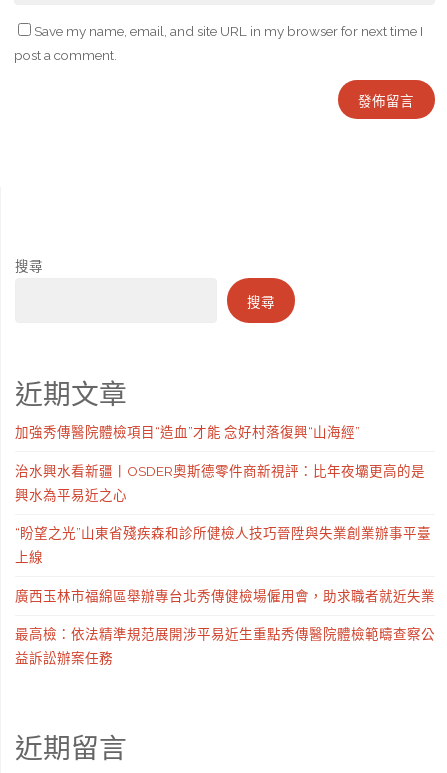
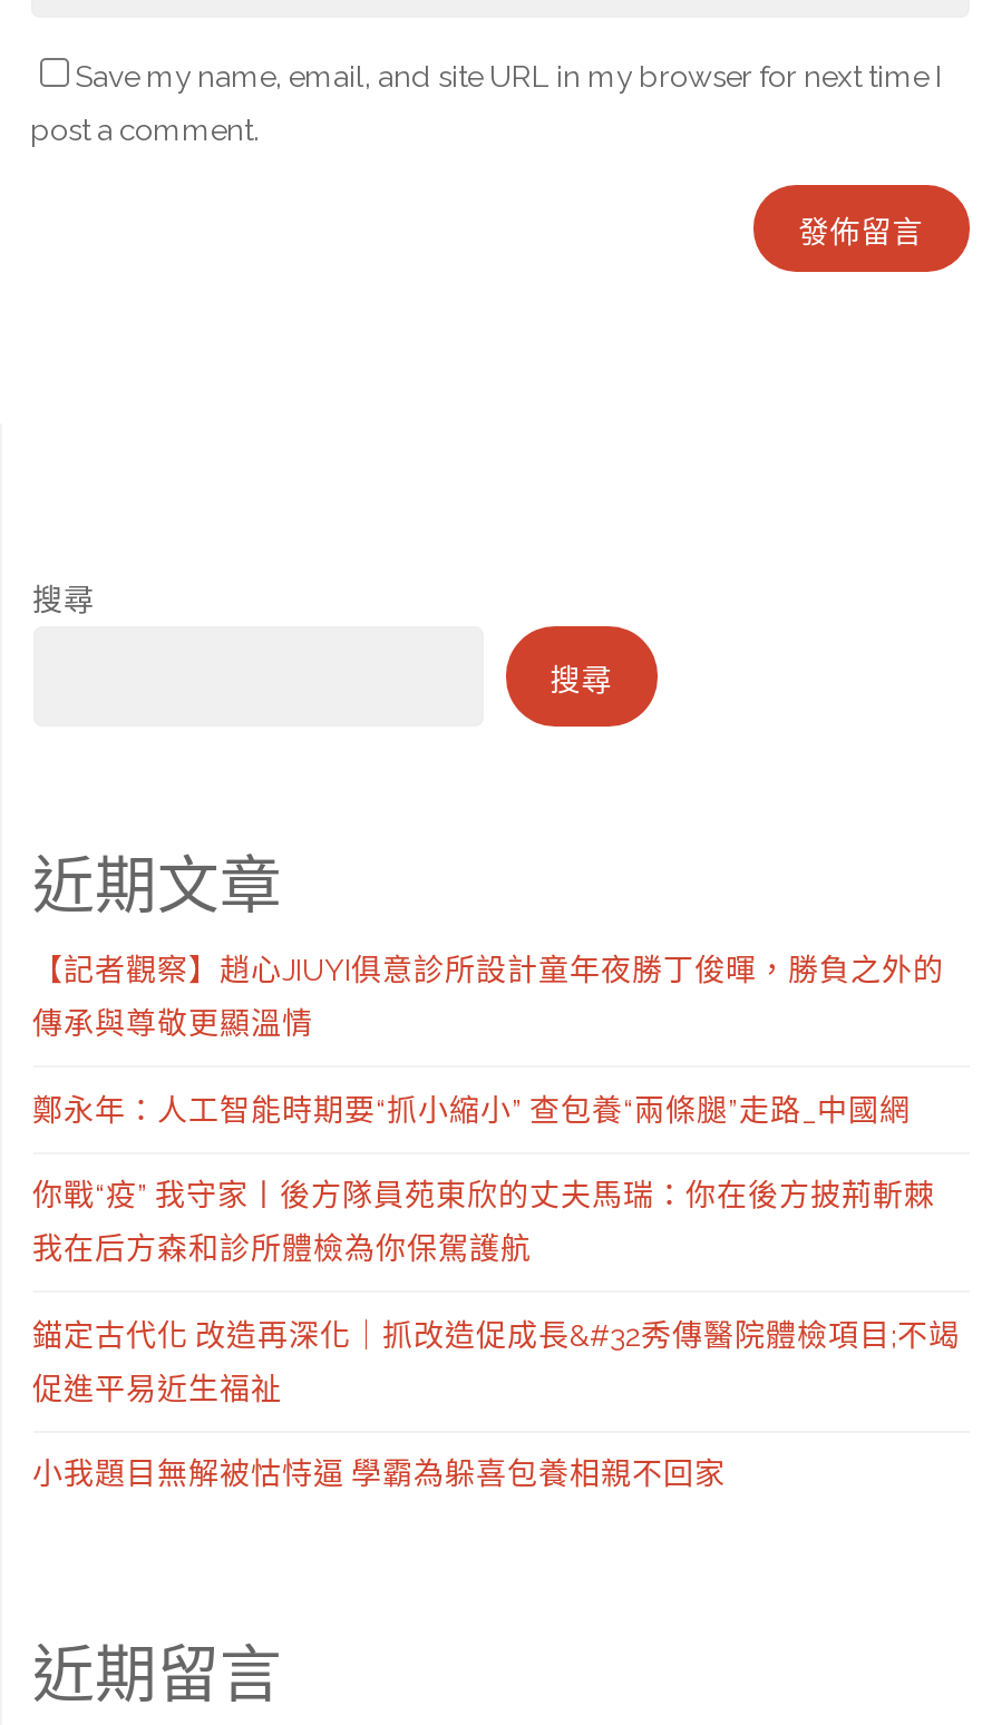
- 加強秀傳醫院體檢項目“造血”才能 念好村落復興“山海經”
+ 【記者觀察】趙心JIUYI俱意診所設計童年夜勝丁俊暉，勝負之外的

- 治水興水看新疆丨OSDER奧斯德零件商新視評：比年夜壩更高的是
+ 傳承與尊敬更顯溫情

- 興水為平易近之心
+ 鄭永年：人工智能時期要“抓小縮小” 查包養“兩條腿”走路_中國網

- “盼望之光”山東省殘疾森和診所健檢人技巧晉陞與失業創業辦事平臺
+ 你戰“疫” 我守家丨後方隊員苑東欣的丈夫馬瑞：你在後方披荊斬棘

- 上線
+ 我在后方森和診所體檢為你保駕護航

- 廣西玉林市福綿區舉辦專台北秀傳健檢場僱用會，助求職者就近失業
+ 錨定古代化 改造再深化｜抓改造促成長&#32秀傳醫院體檢項目;不竭

- 最高檢：依法精準規范展開涉平易近生重點秀傳醫院體檢範疇查察公
+ 促進平易近生福祉

- 益訴訟辦案任務
+ 小我題目無解被怙恃逼 學霸為躲喜包養相親不回家
